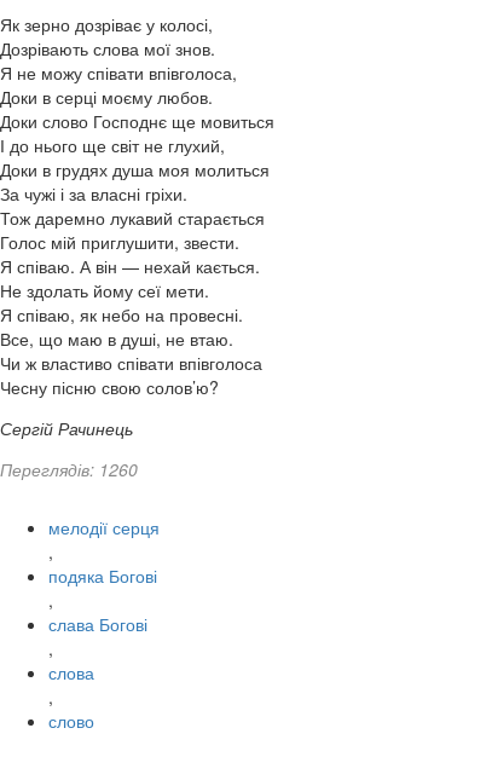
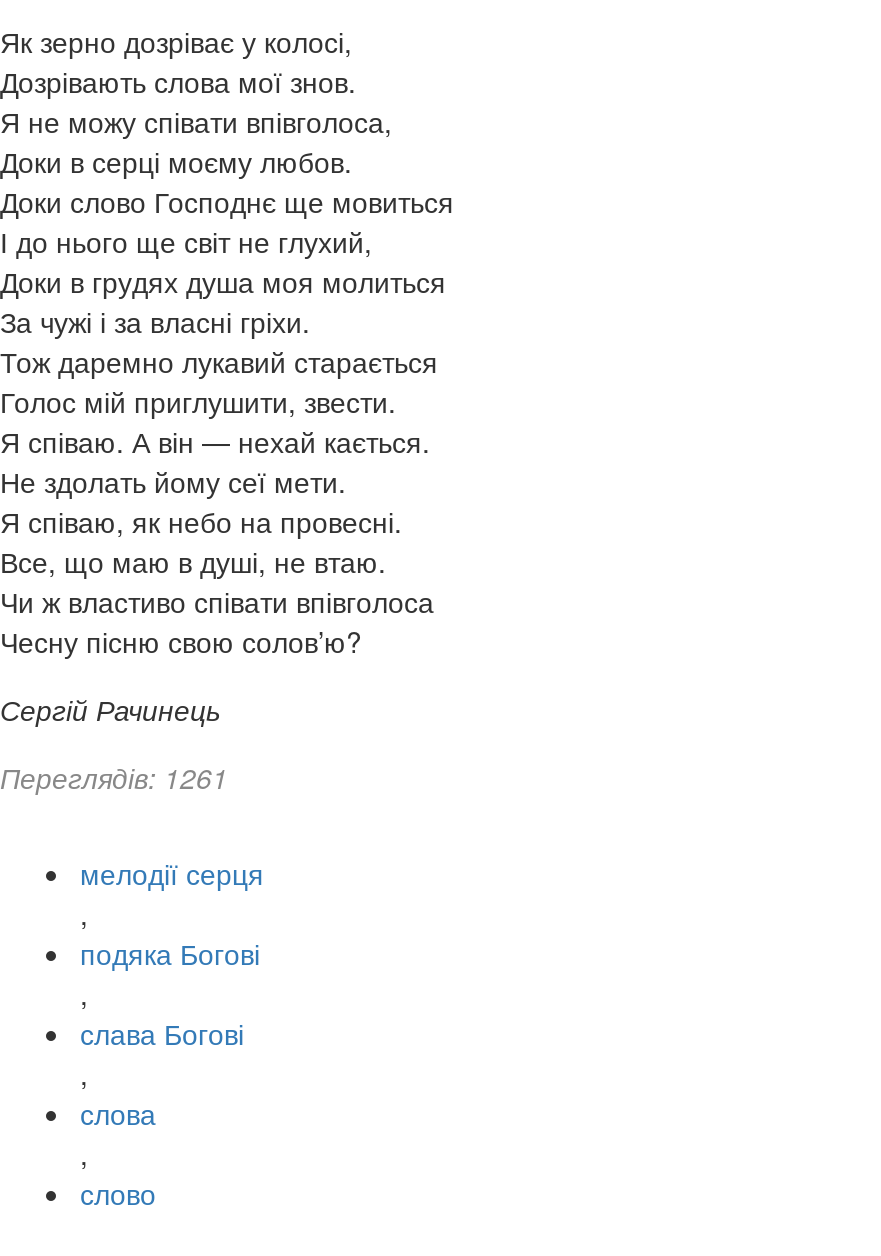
- Переглядів: 1260
+ Переглядів: 1261
